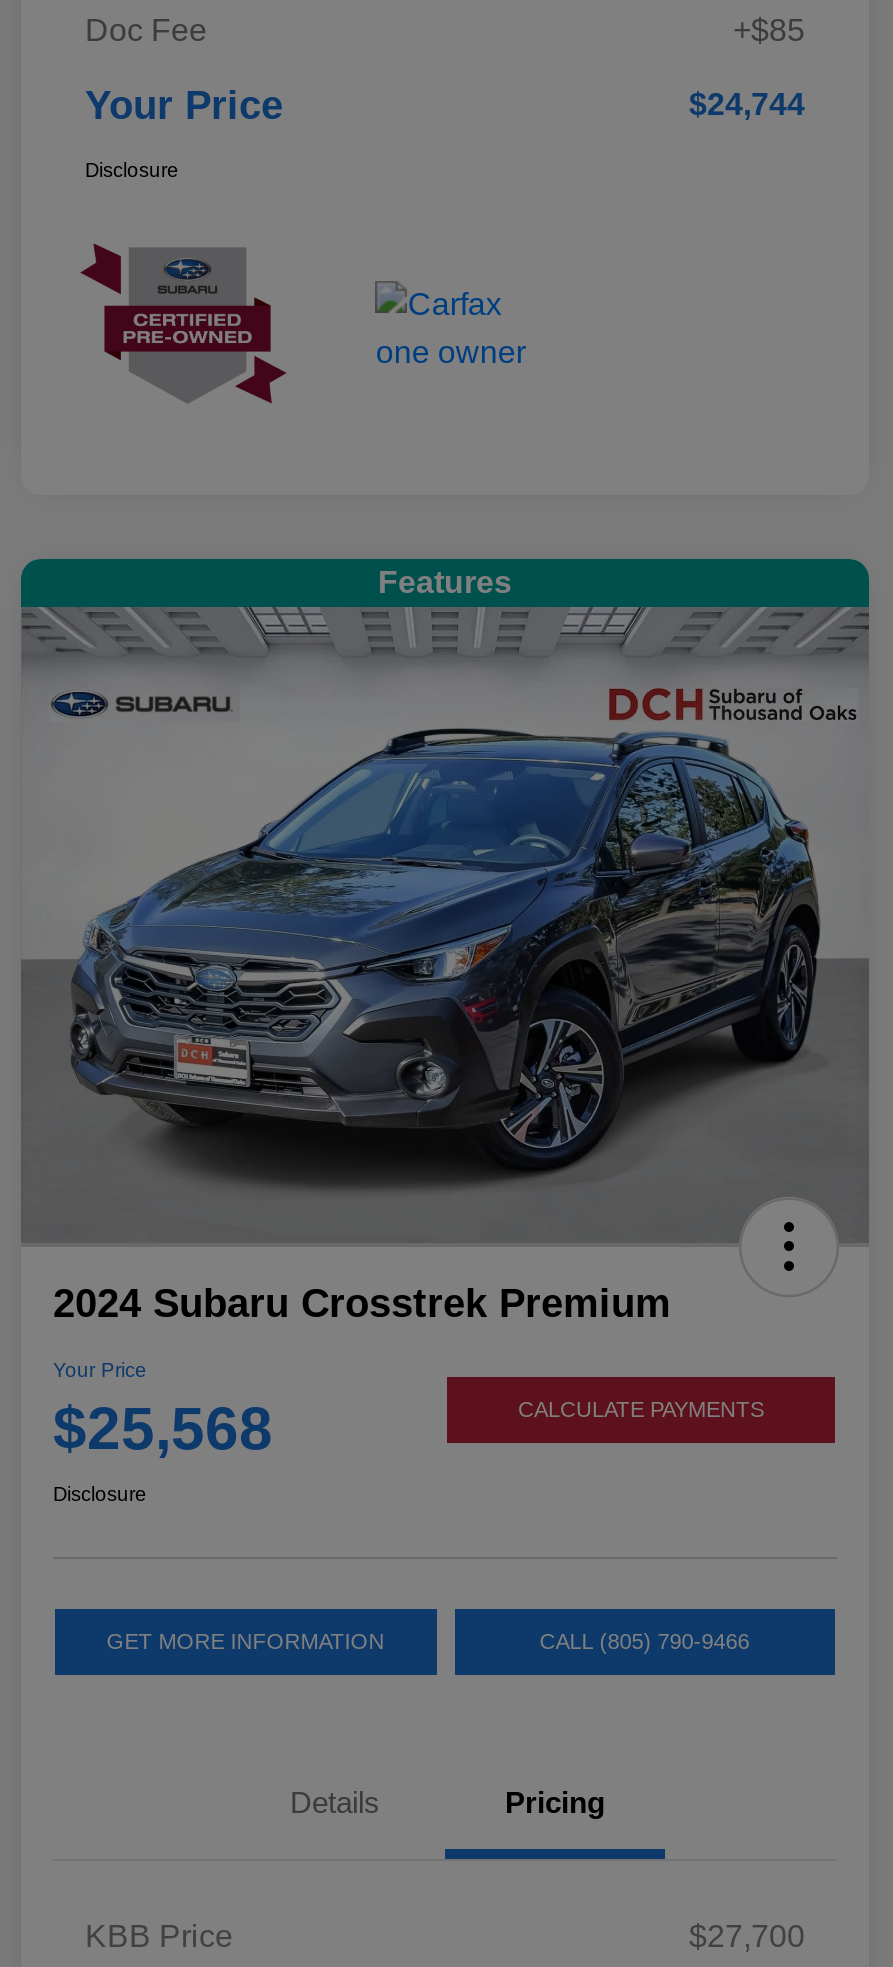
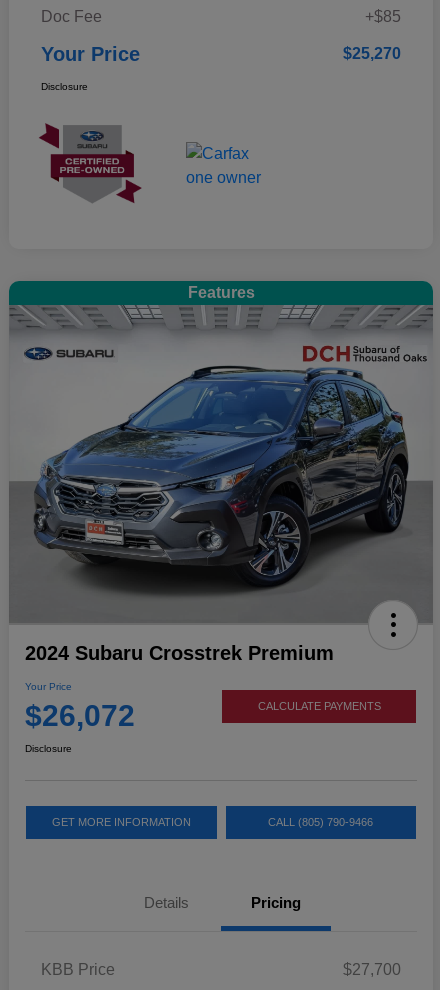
- $24,744
+ $25,270

- $25,568
+ $26,072
